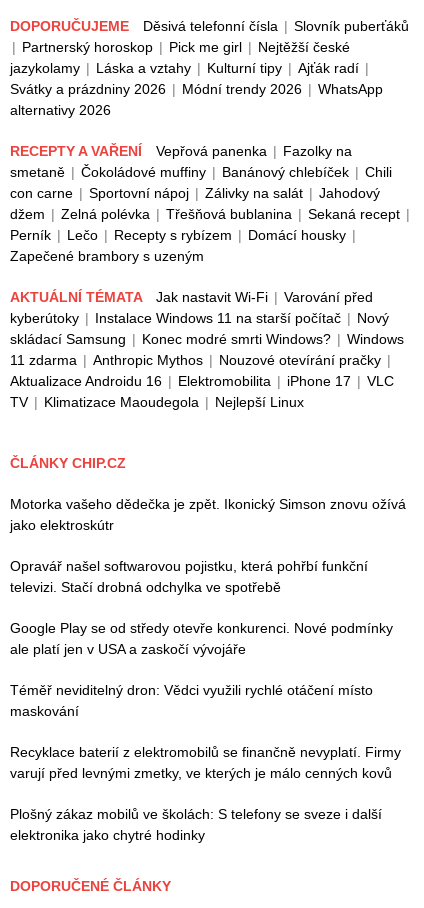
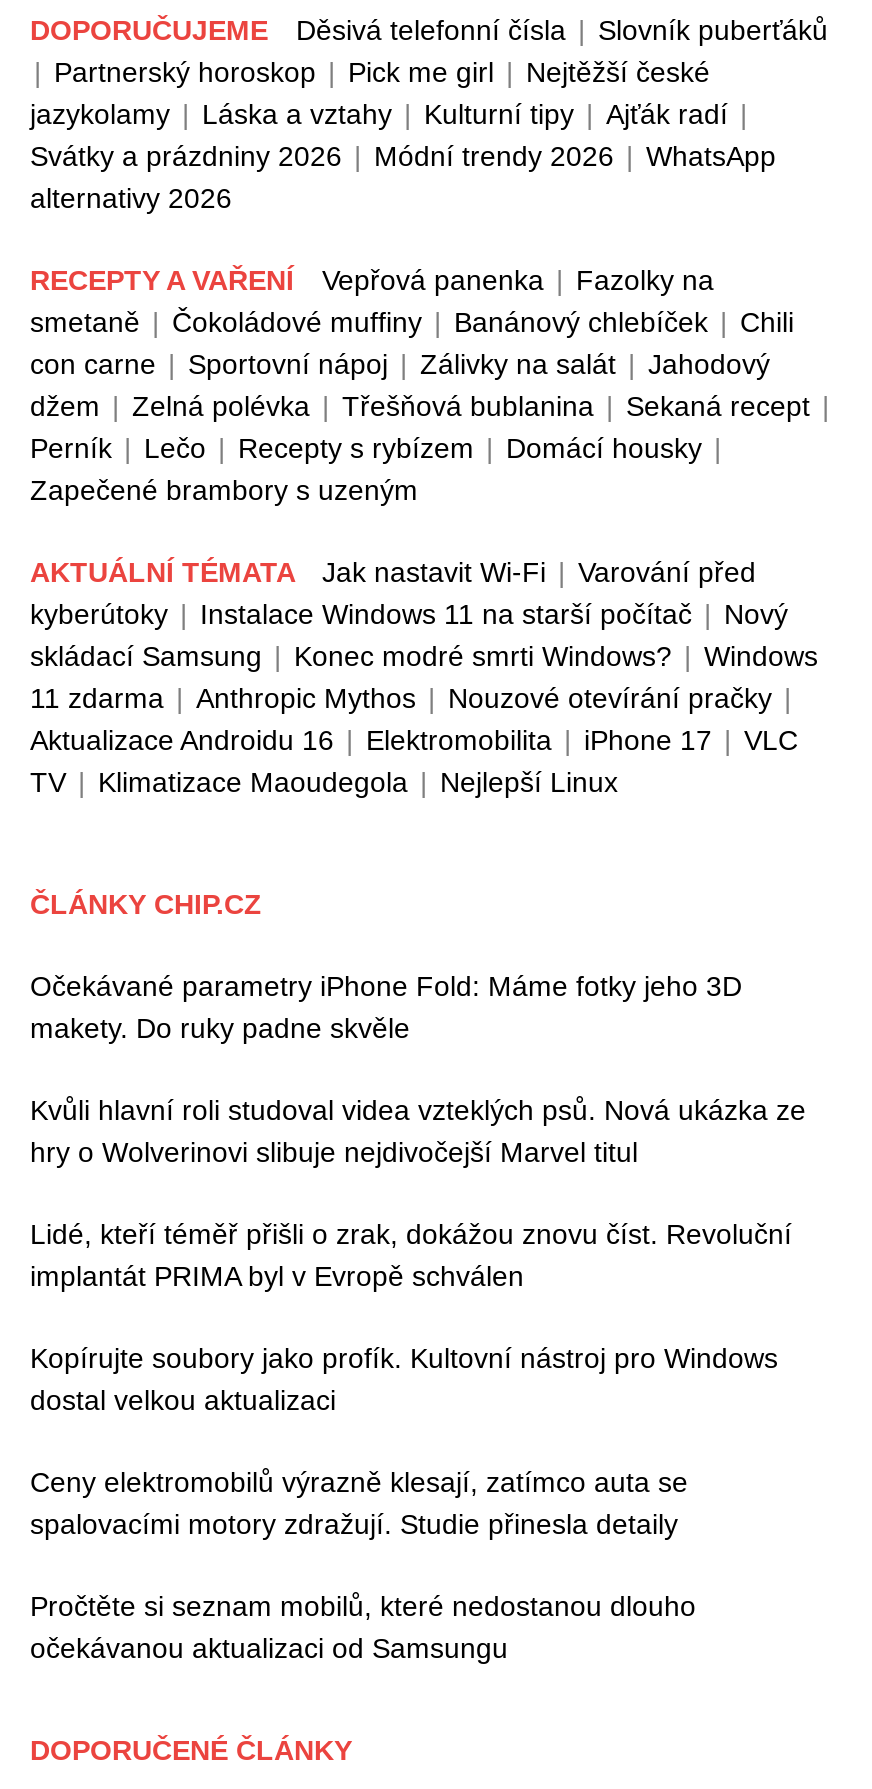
- Motorka vašeho dědečka je zpět. Ikonický Simson znovu ožívá
- jako elektroskútr
+ Očekávané parametry iPhone Fold: Máme fotky jeho 3D
+ makety. Do ruky padne skvěle

- Opravář našel softwarovou pojistku, která pohřbí funkční
- televizi. Stačí drobná odchylka ve spotřebě
+ Kvůli hlavní roli studoval videa vzteklých psů. Nová ukázka ze
+ hry o Wolverinovi slibuje nejdivočejší Marvel titul

- Google Play se od středy otevře konkurenci. Nové podmínky
- ale platí jen v USA a zaskočí vývojáře
+ Lidé, kteří téměř přišli o zrak, dokážou znovu číst. Revoluční
+ implantát PRIMA byl v Evropě schválen

- Téměř neviditelný dron: Vědci využili rychlé otáčení místo
- maskování
+ Kopírujte soubory jako profík. Kultovní nástroj pro Windows
+ dostal velkou aktualizaci

- Recyklace baterií z elektromobilů se finančně nevyplatí. Firmy
- varují před levnými zmetky, ve kterých je málo cenných kovů
+ Ceny elektromobilů výrazně klesají, zatímco auta se
+ spalovacími motory zdražují. Studie přinesla detaily

- Plošný zákaz mobilů ve školách: S telefony se sveze i další
- elektronika jako chytré hodinky
+ Pročtěte si seznam mobilů, které nedostanou dlouho
+ očekávanou aktualizaci od Samsungu
